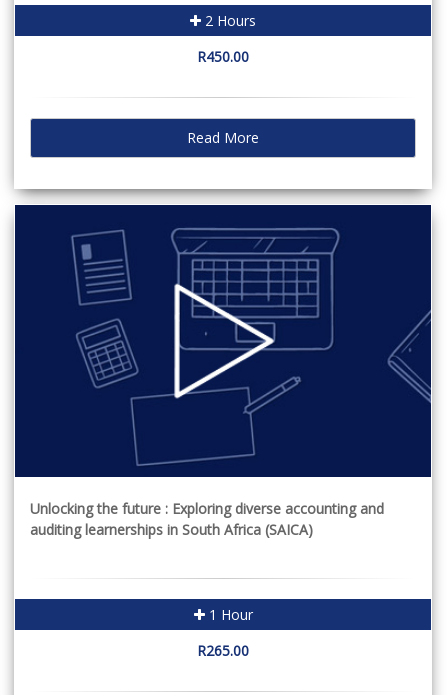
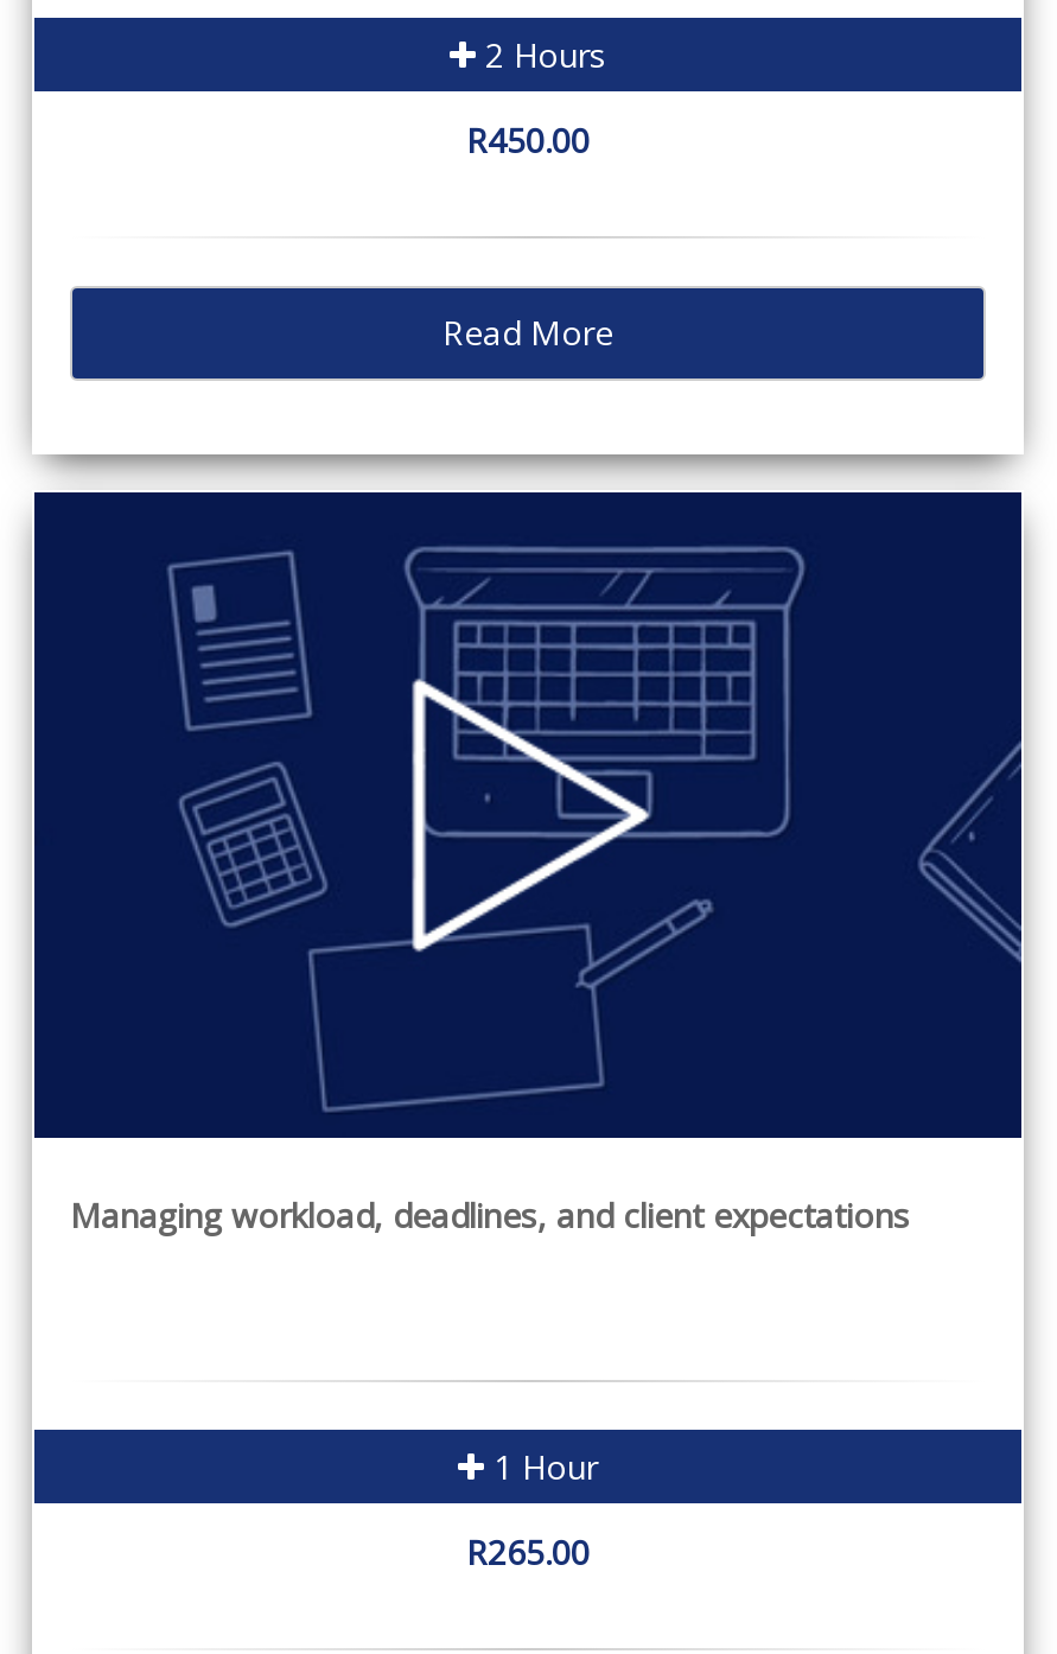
- Unlocking the future : Exploring diverse accounting and
- auditing learnerships in South Africa (SAICA)
+ Managing workload, deadlines, and client expectations
